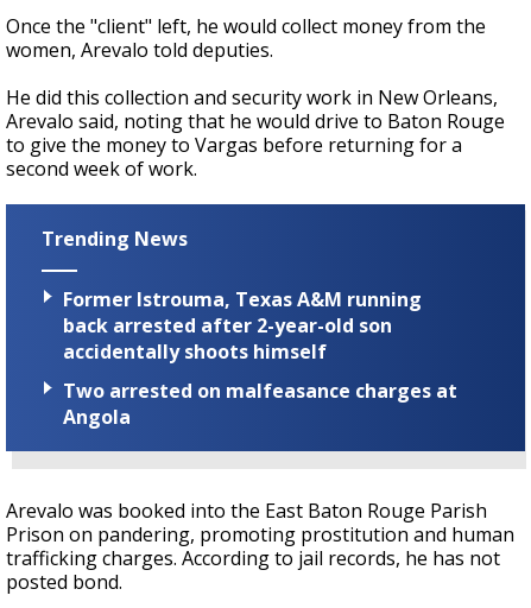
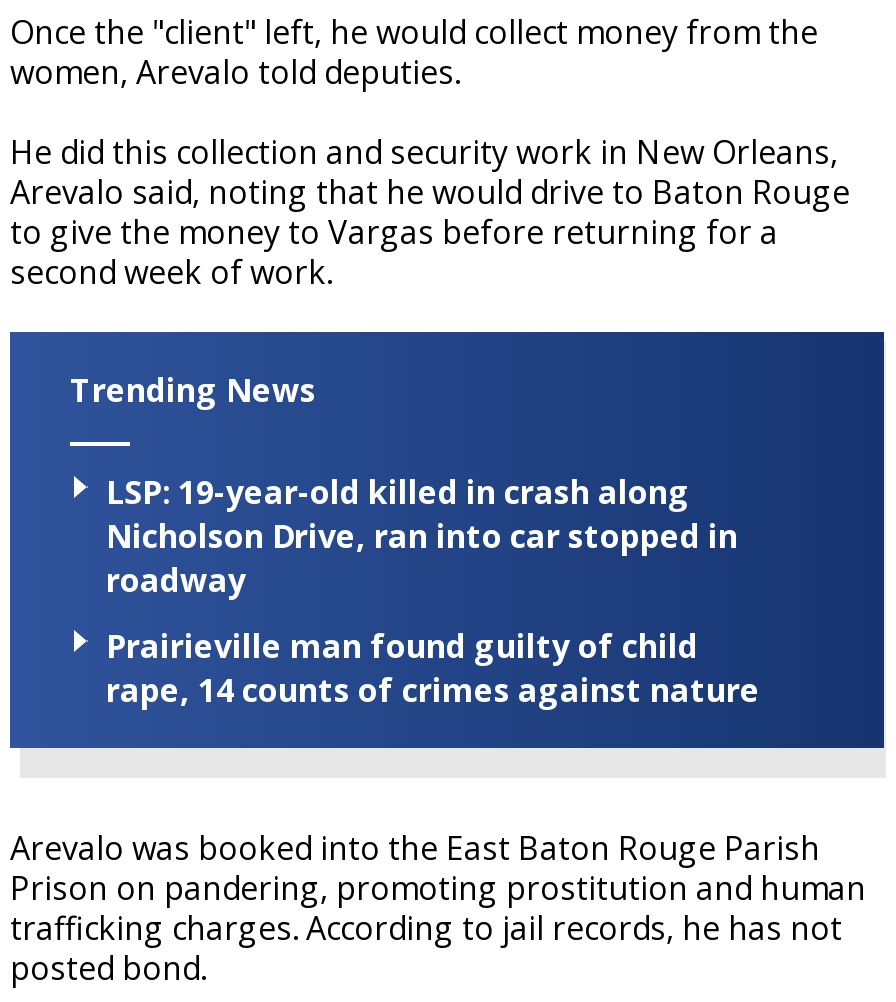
- Former Istrouma, Texas A&M running
- back arrested after 2-year-old son
- accidentally shoots himself
+ LSP: 19-year-old killed in crash along
+ Nicholson Drive, ran into car stopped in
+ roadway

- Two arrested on malfeasance charges at
- Angola
+ Prairieville man found guilty of child
+ rape, 14 counts of crimes against nature
